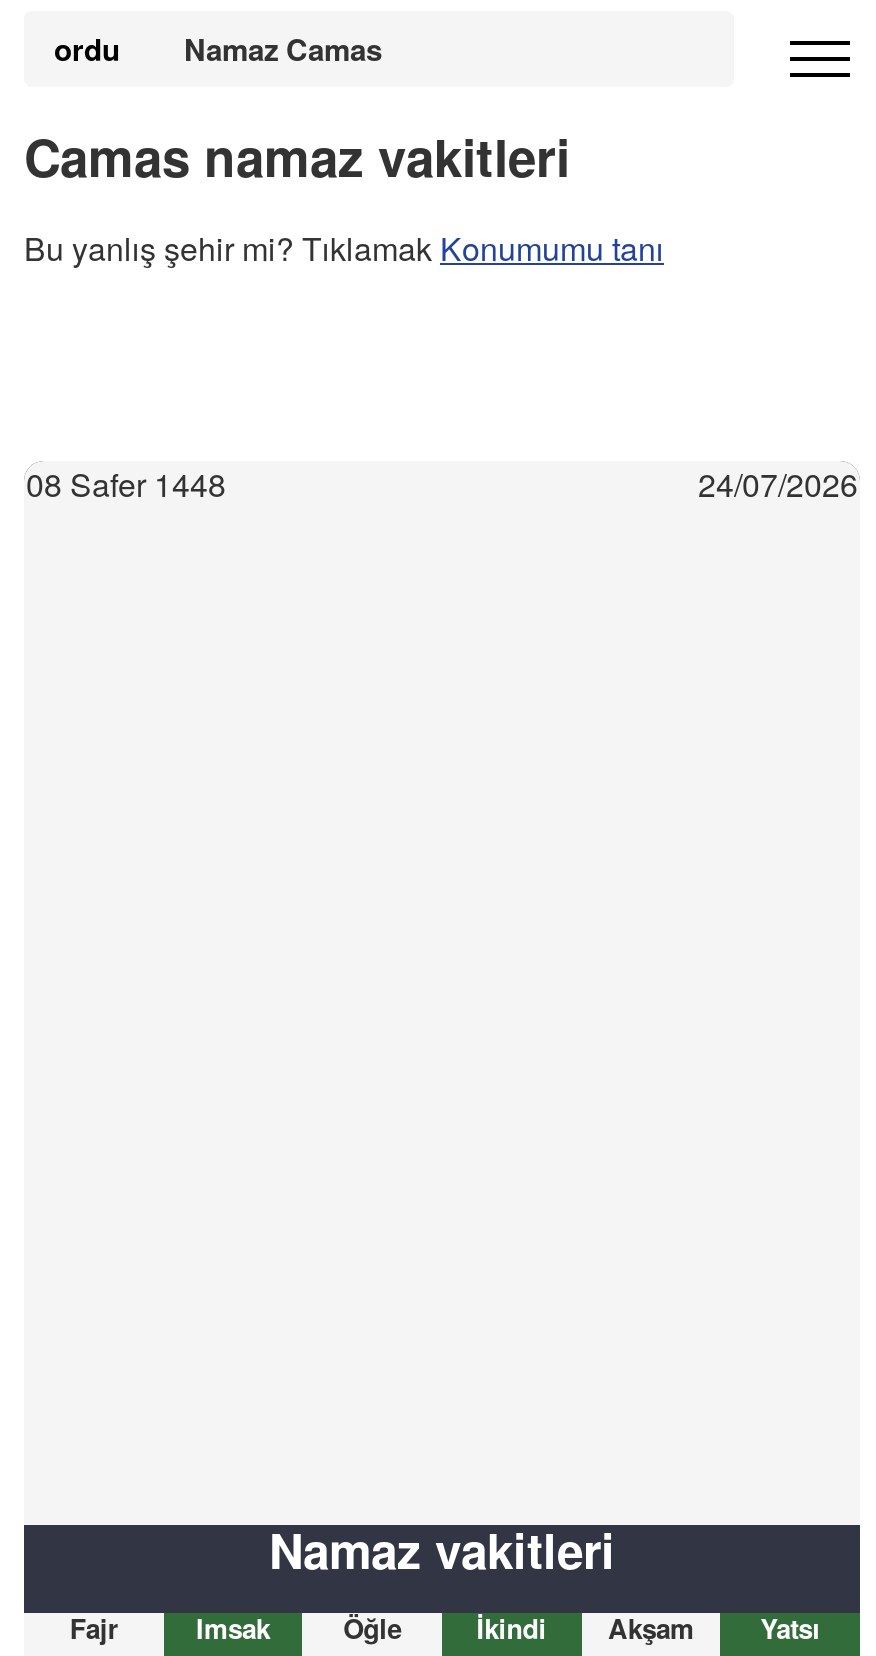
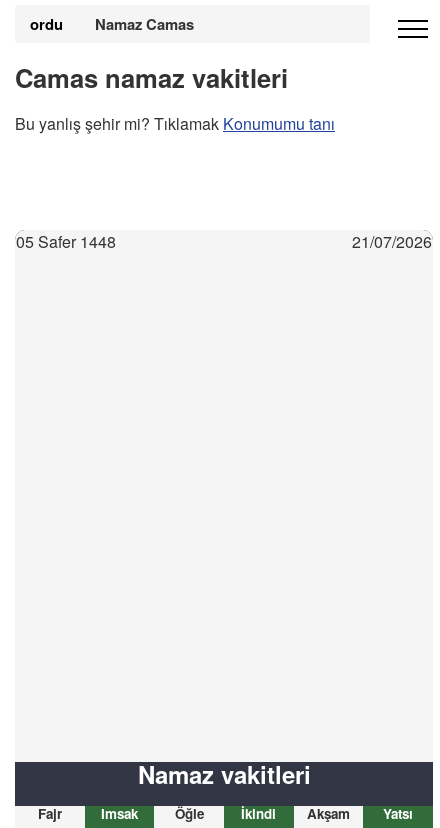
- 08 Safer 1448
+ 05 Safer 1448

- 24/07/2026
+ 21/07/2026
